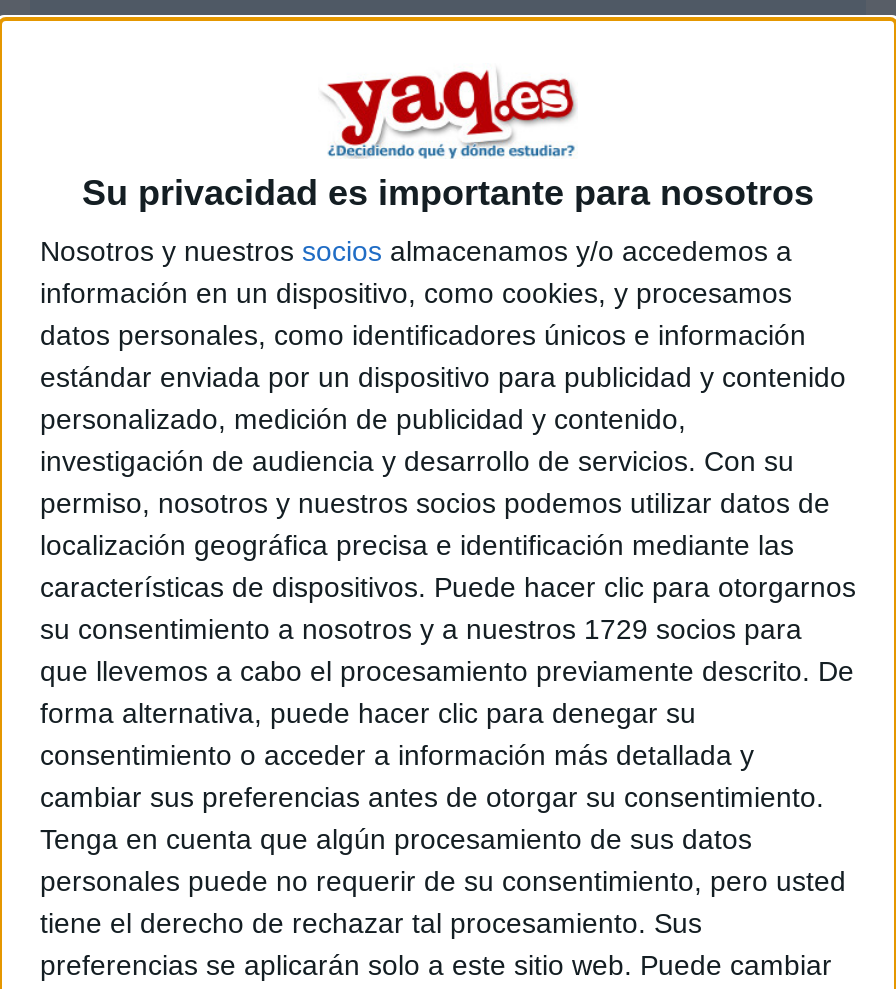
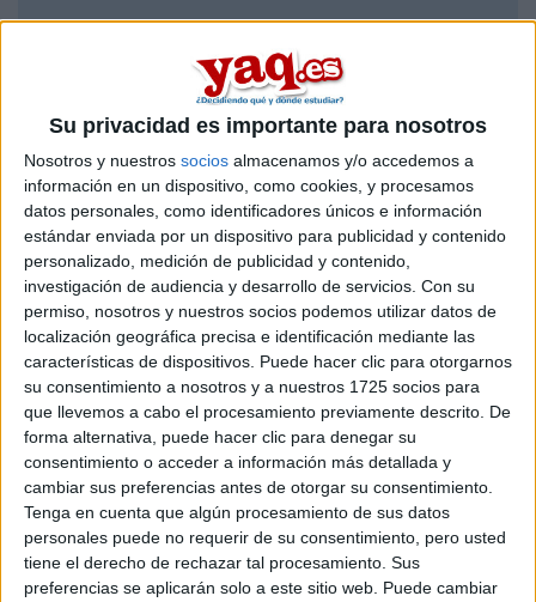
- su consentimiento a nosotros y a nuestros 1729 socios para
+ su consentimiento a nosotros y a nuestros 1725 socios para
